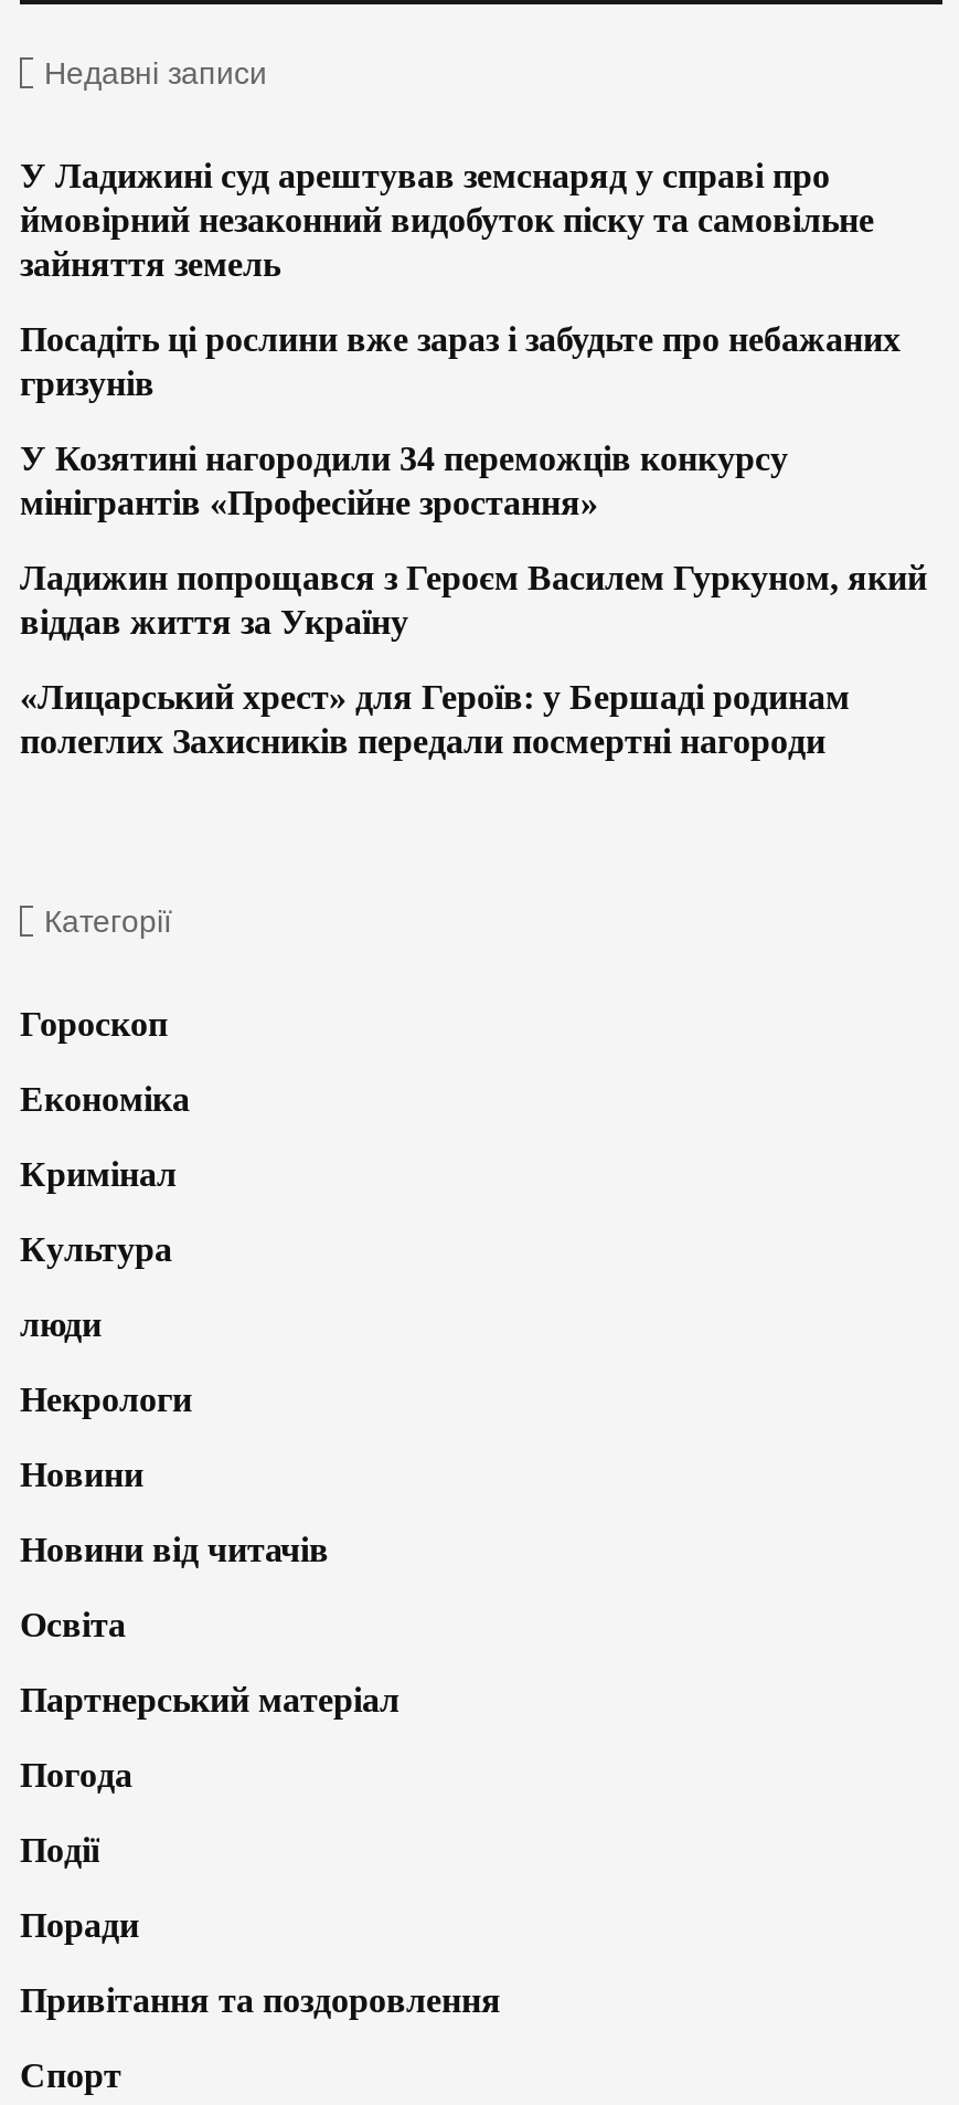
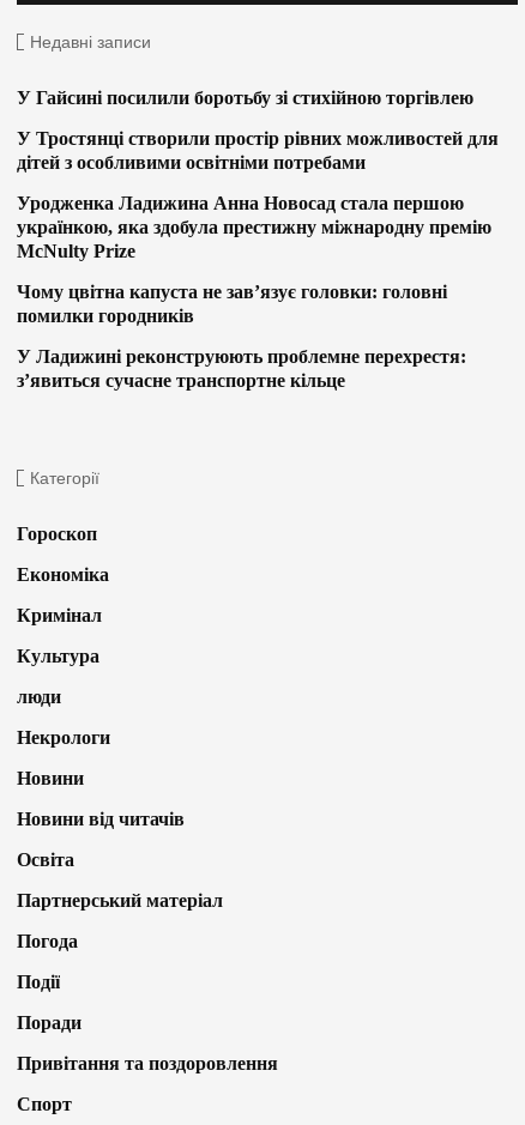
- У Ладижині суд арештував земснаряд у справі про
- ймовірний незаконний видобуток піску та самовільне
- зайняття земель
+ У Гайсині посилили боротьбу зі стихійною торгівлею

- Посадіть ці рослини вже зараз і забудьте про небажаних
- гризунів
+ У Тростянці створили простір рівних можливостей для
+ дітей з особливими освітніми потребами

- У Козятині нагородили 34 переможців конкурсу
- мінігрантів «Професійне зростання»
+ Уродженка Ладижина Анна Новосад стала першою
+ українкою, яка здобула престижну міжнародну премію
+ McNulty Prize

- Ладижин попрощався з Героєм Василем Гуркуном, який
- віддав життя за Україну
+ Чому цвітна капуста не зав’язує головки: головні
+ помилки городників

- «Лицарський хрест» для Героїв: у Бершаді родинам
- полеглих Захисників передали посмертні нагороди
+ У Ладижині реконструюють проблемне перехрестя:
+ з’явиться сучасне транспортне кільце
